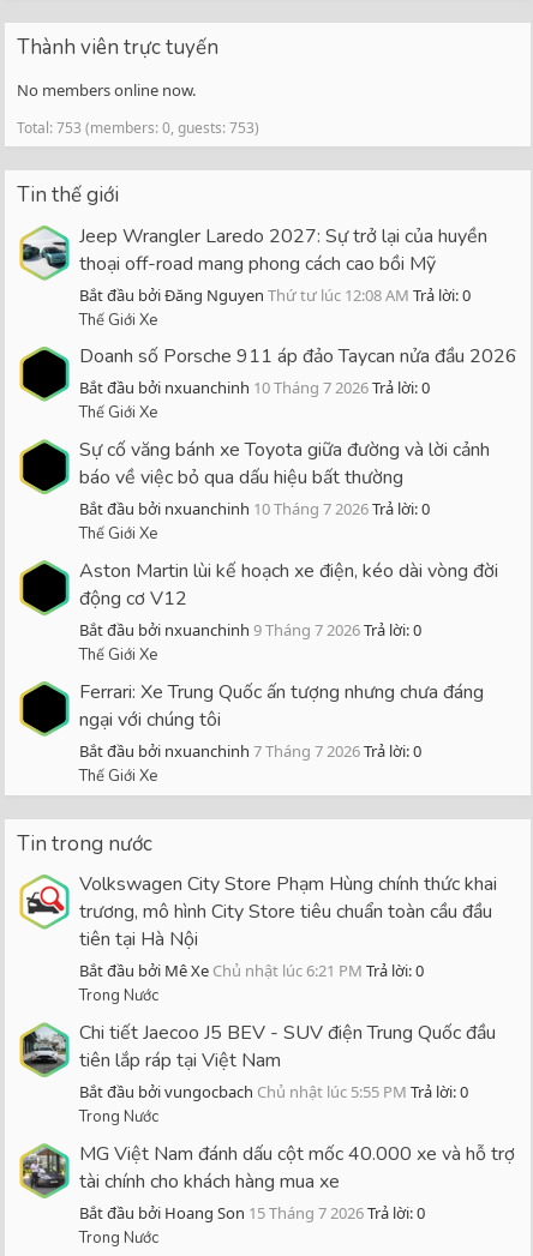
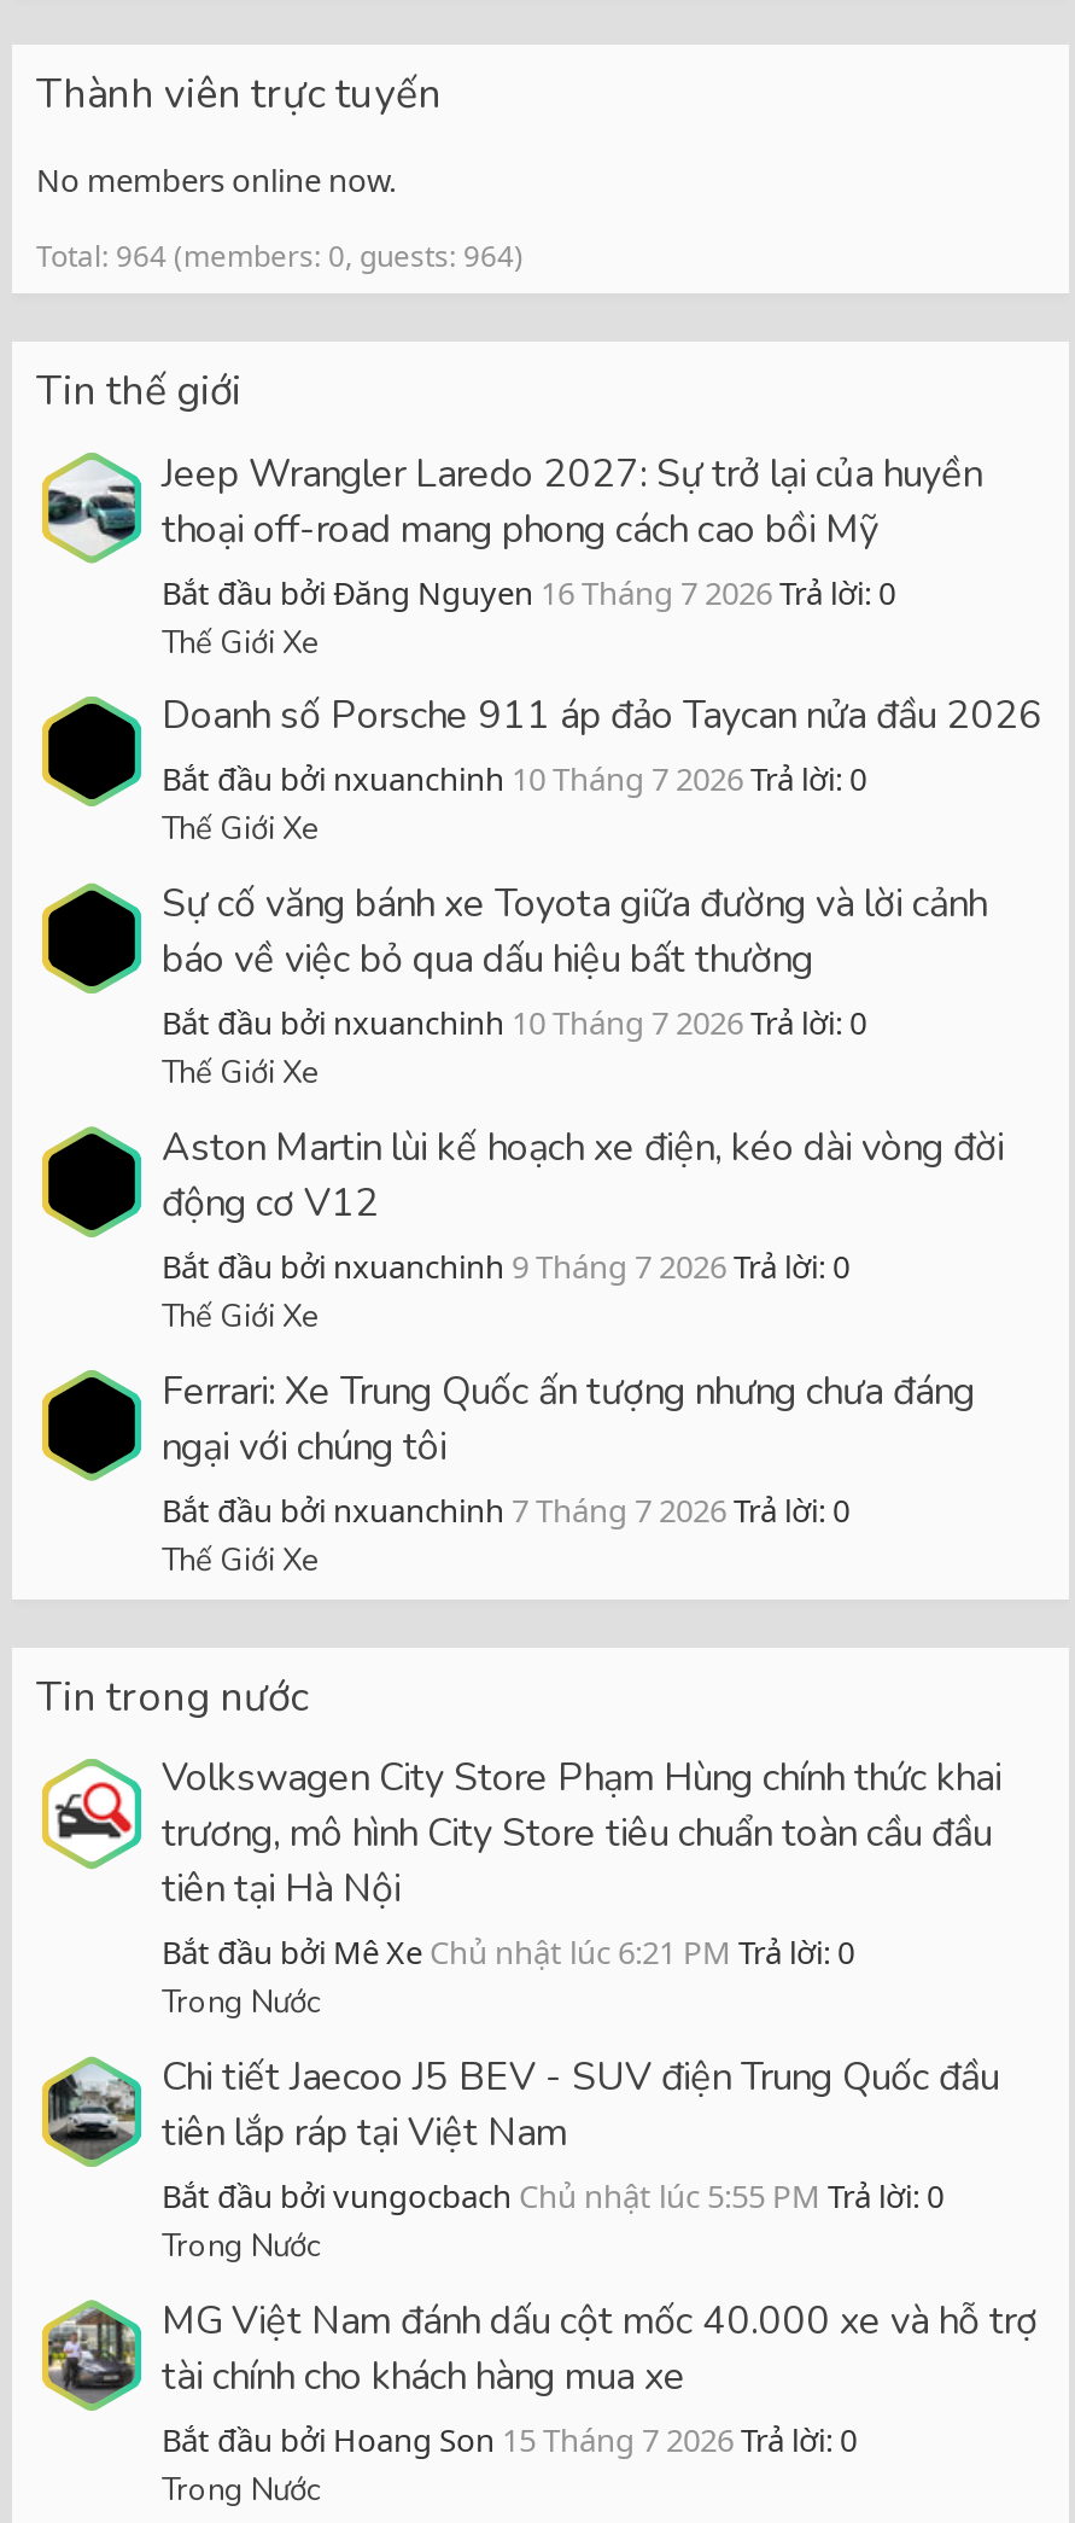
- Total: 753 (members: 0, guests: 753)
+ Total: 964 (members: 0, guests: 964)

- Bắt đầu bởi Đăng Nguyen Thứ tư lúc 12:08 AM Trả lời: 0
+ Bắt đầu bởi Đăng Nguyen 16 Tháng 7 2026 Trả lời: 0
